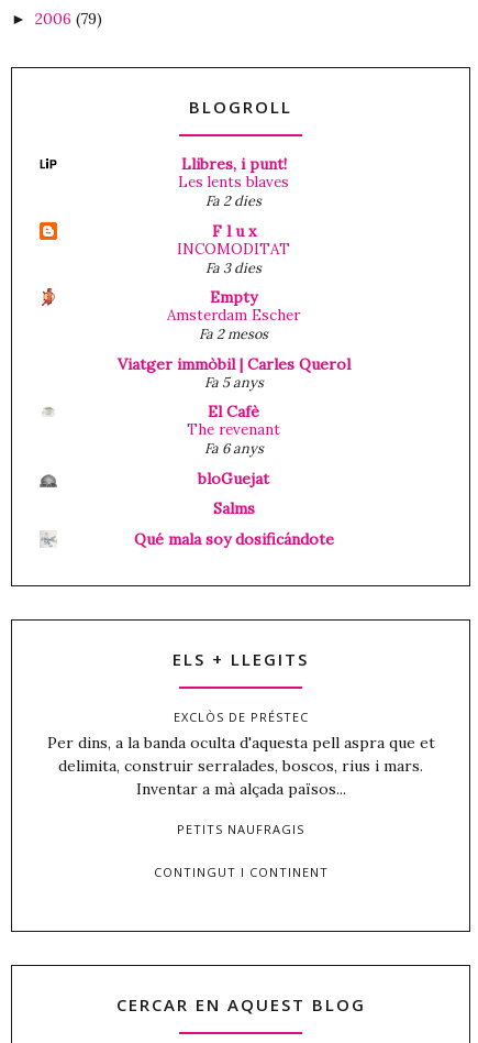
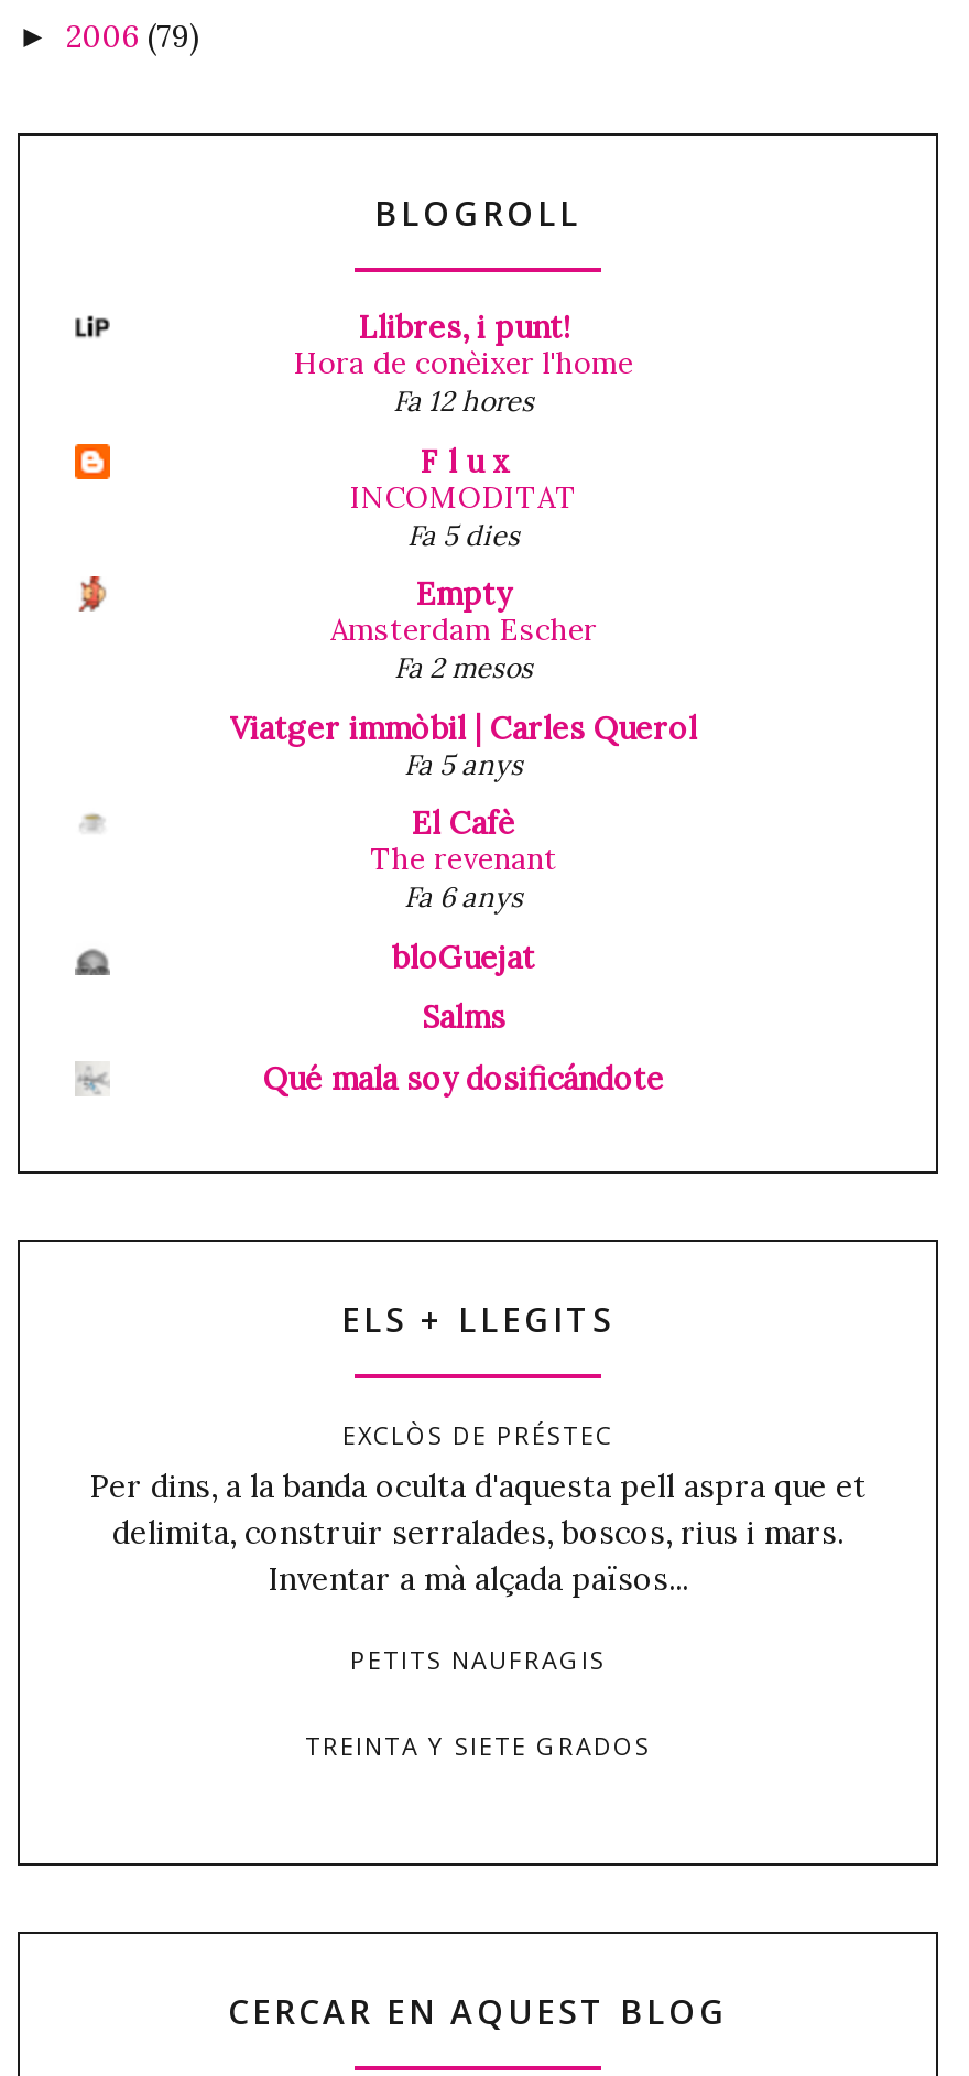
- Les lents blaves
- Fa 2 dies
+ Hora de conèixer l'home
+ Fa 12 hores

- Fa 3 dies
+ Fa 5 dies

- CONTINGUT I CONTINENT
+ TREINTA Y SIETE GRADOS
